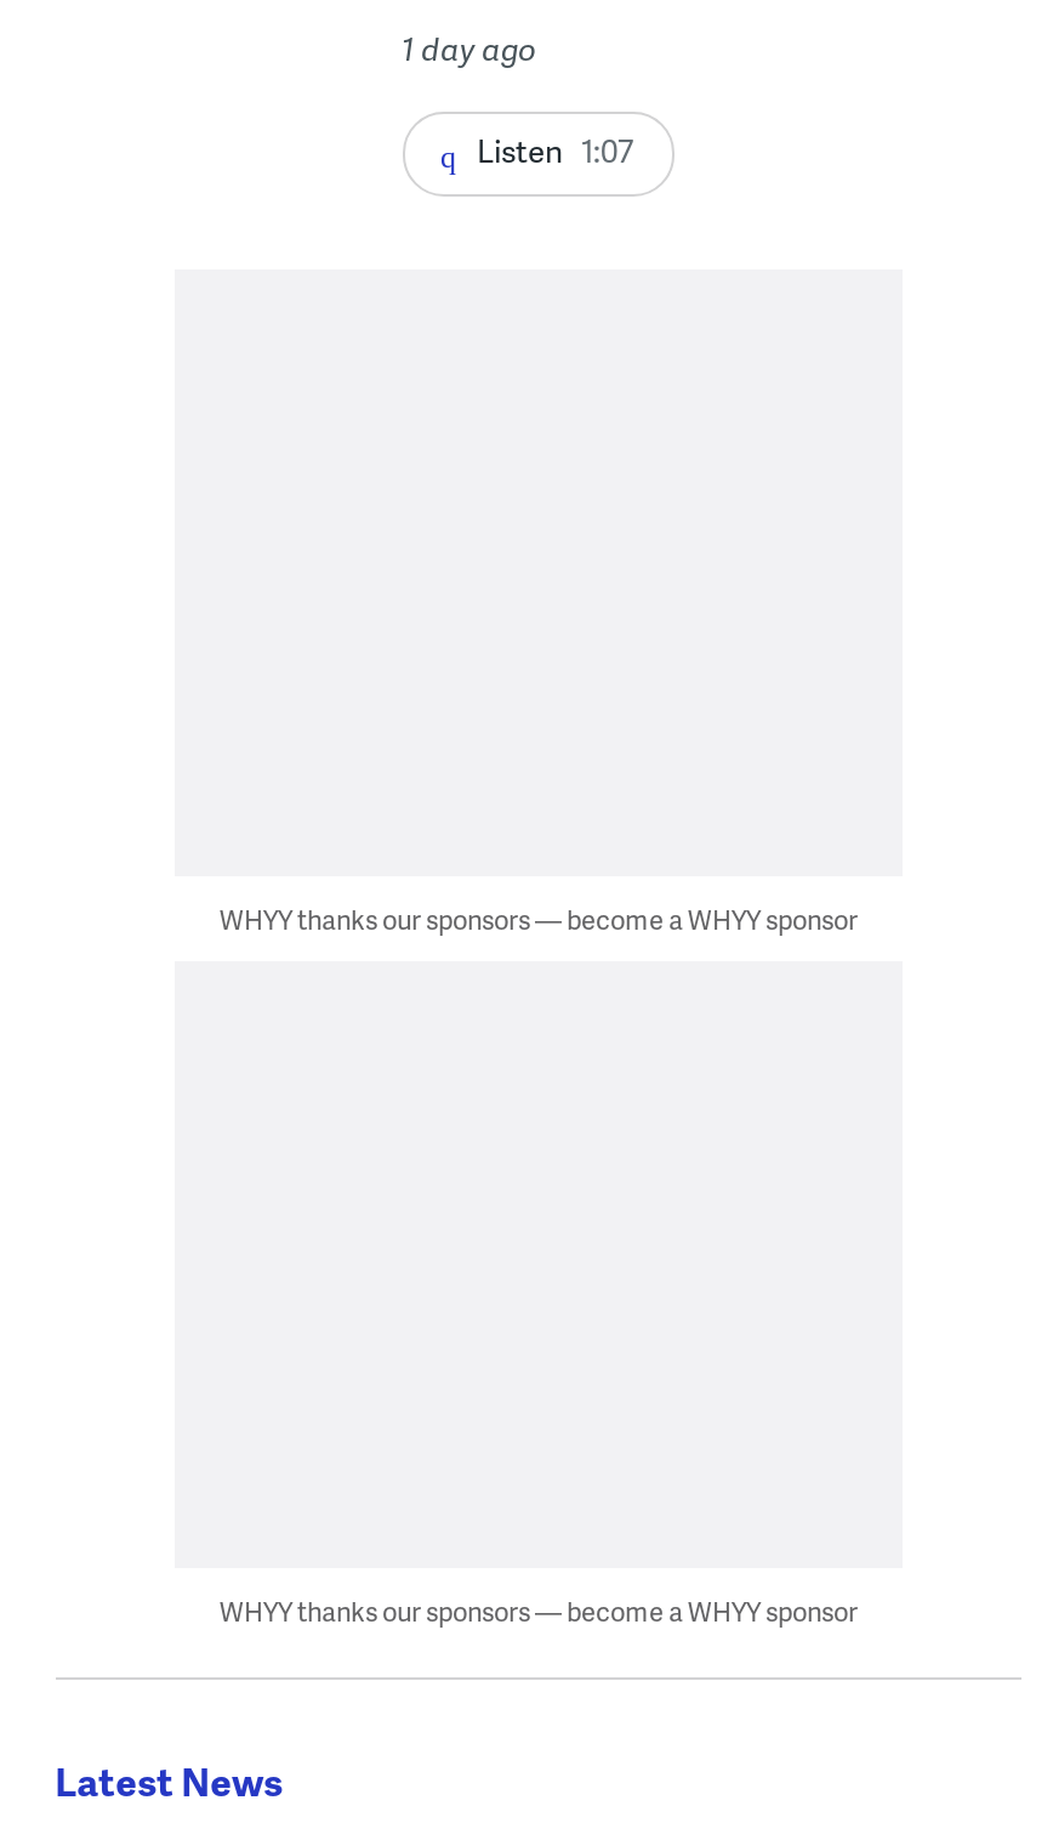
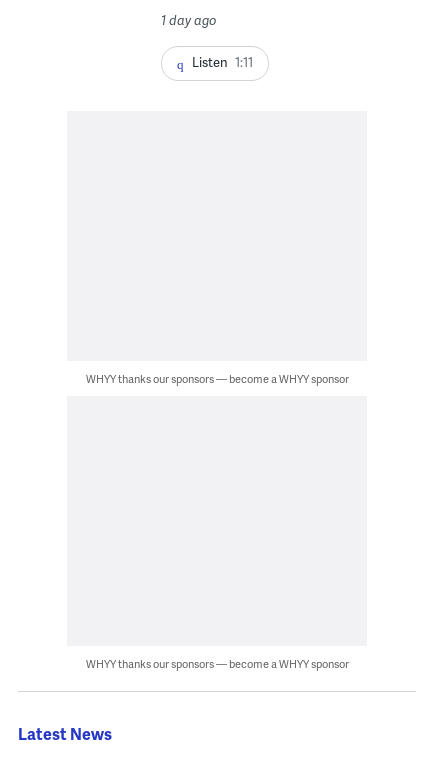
- Listen 1:07
+ Listen 1:11
